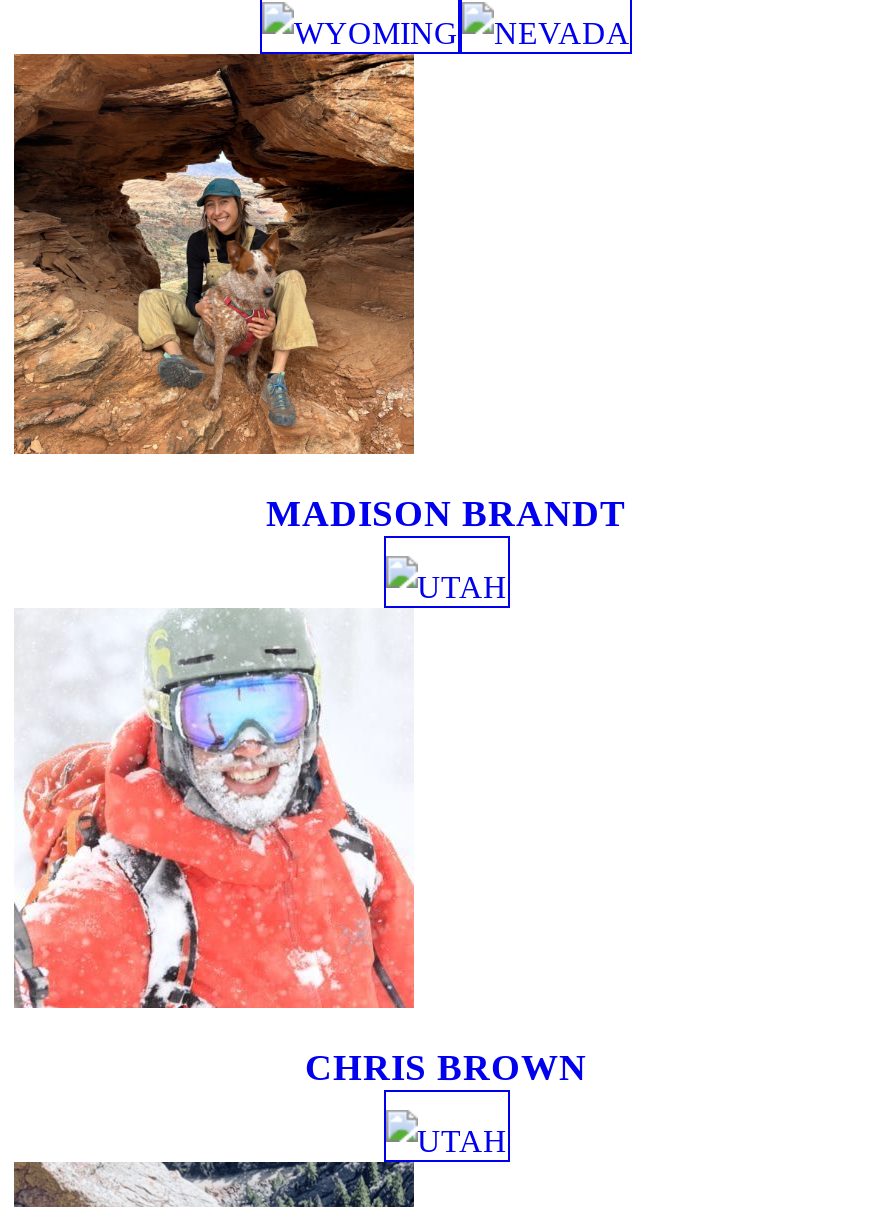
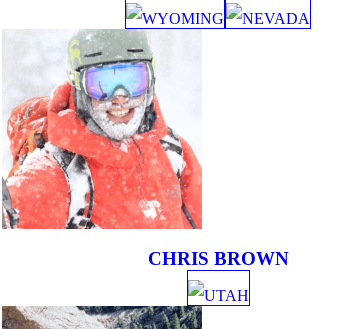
- [image]
- MADISON BRANDT
- UTAH
